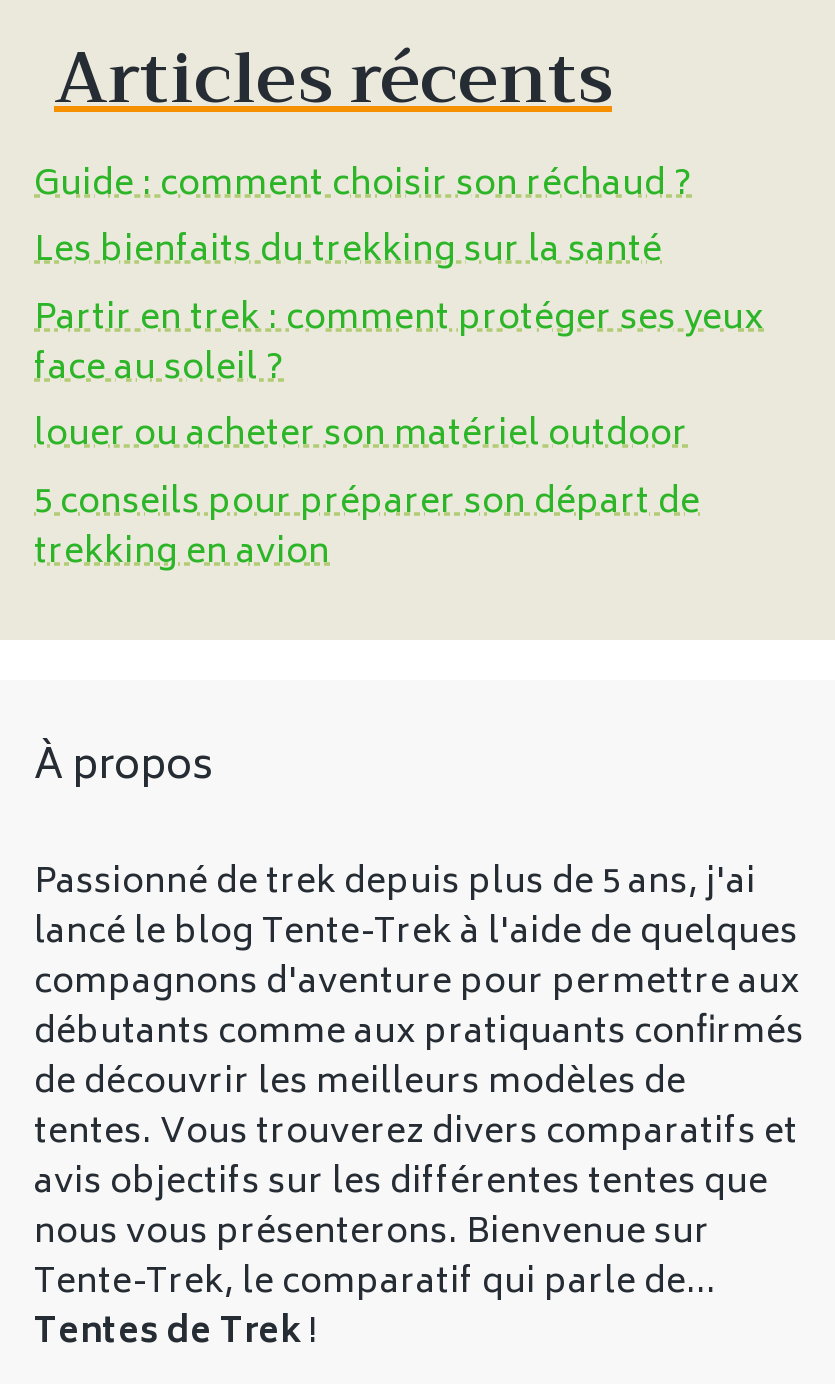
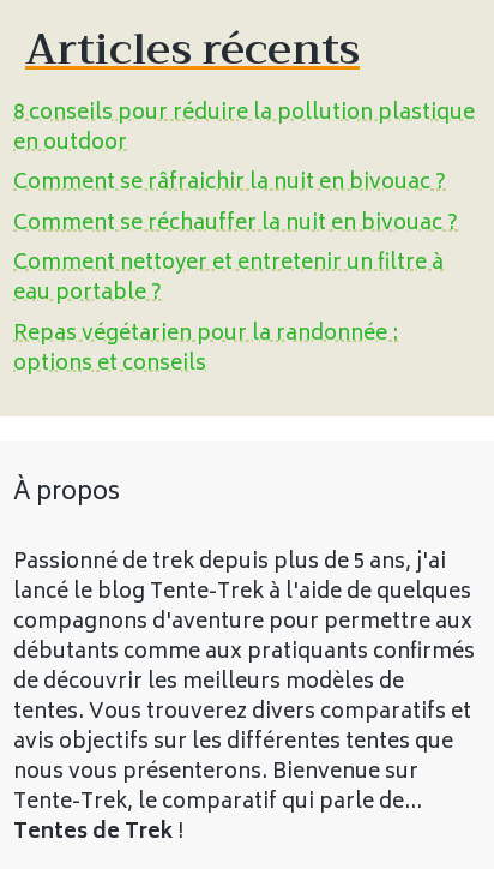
- Guide : comment choisir son réchaud ?
- Les bienfaits du trekking sur la santé
- Partir en trek : comment protéger ses yeux
- face au soleil ?
- louer ou acheter son matériel outdoor
- 5 conseils pour préparer son départ de
- trekking en avion
+ 8 conseils pour réduire la pollution plastique
+ en outdoor
+ Comment se râfraichir la nuit en bivouac ?
+ Comment se réchauffer la nuit en bivouac ?
+ Comment nettoyer et entretenir un filtre à
+ eau portable ?
+ Repas végétarien pour la randonnée :
+ options et conseils
